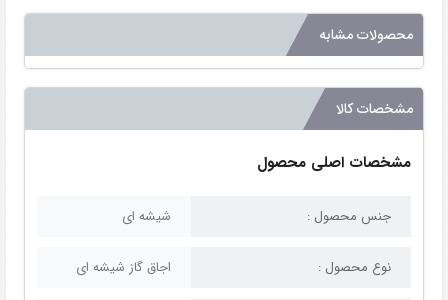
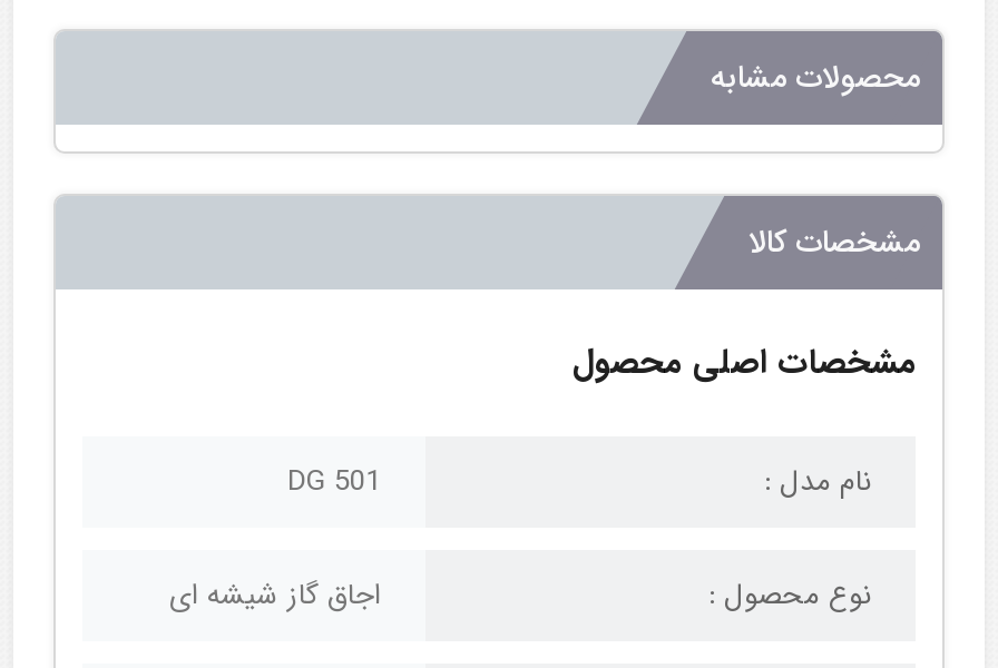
- جنس محصول :
- شیشه ای
+ نام مدل :
+ DG 501
